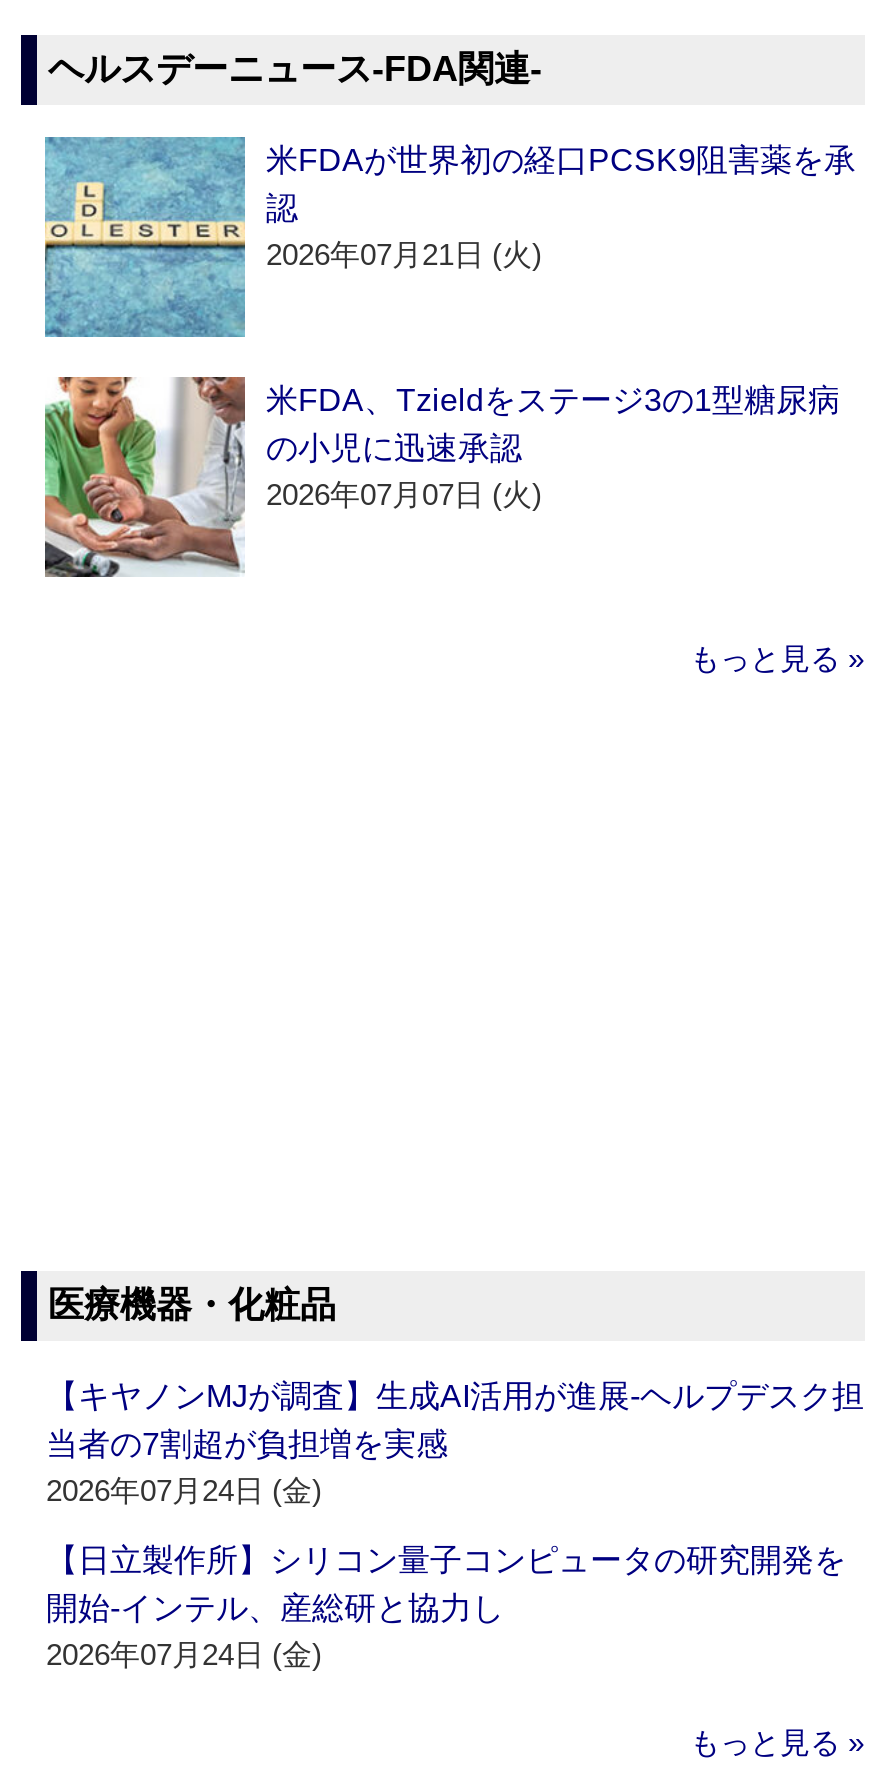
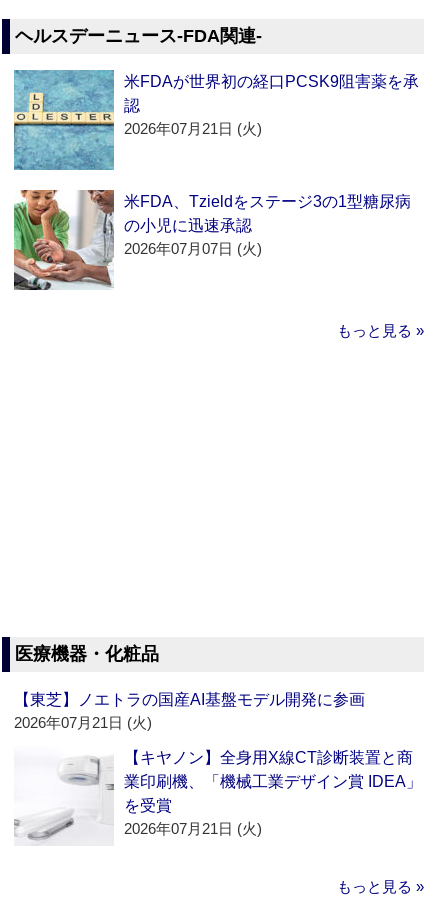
- 【キヤノンMJが調査】生成AI活用が進展‐ヘルプデスク担
- 当者の7割超が負担増を実感
- 2026年07月24日 (金)
+ 【東芝】ノエトラの国産AI基盤モデル開発に参画
+ 2026年07月21日 (火)

- 【日立製作所】シリコン量子コンピュータの研究開発を
- 開始‐インテル、産総研と協力し
- 2026年07月24日 (金)
+ 【キヤノン】全身用X線CT診断装置と商
+ 業印刷機、「機械工業デザイン賞 IDEA」
+ を受賞
+ 2026年07月21日 (火)
